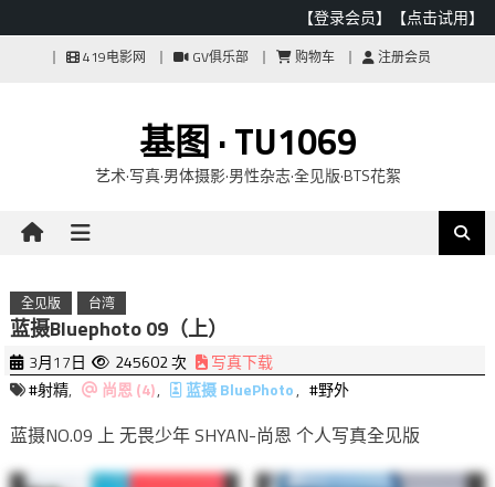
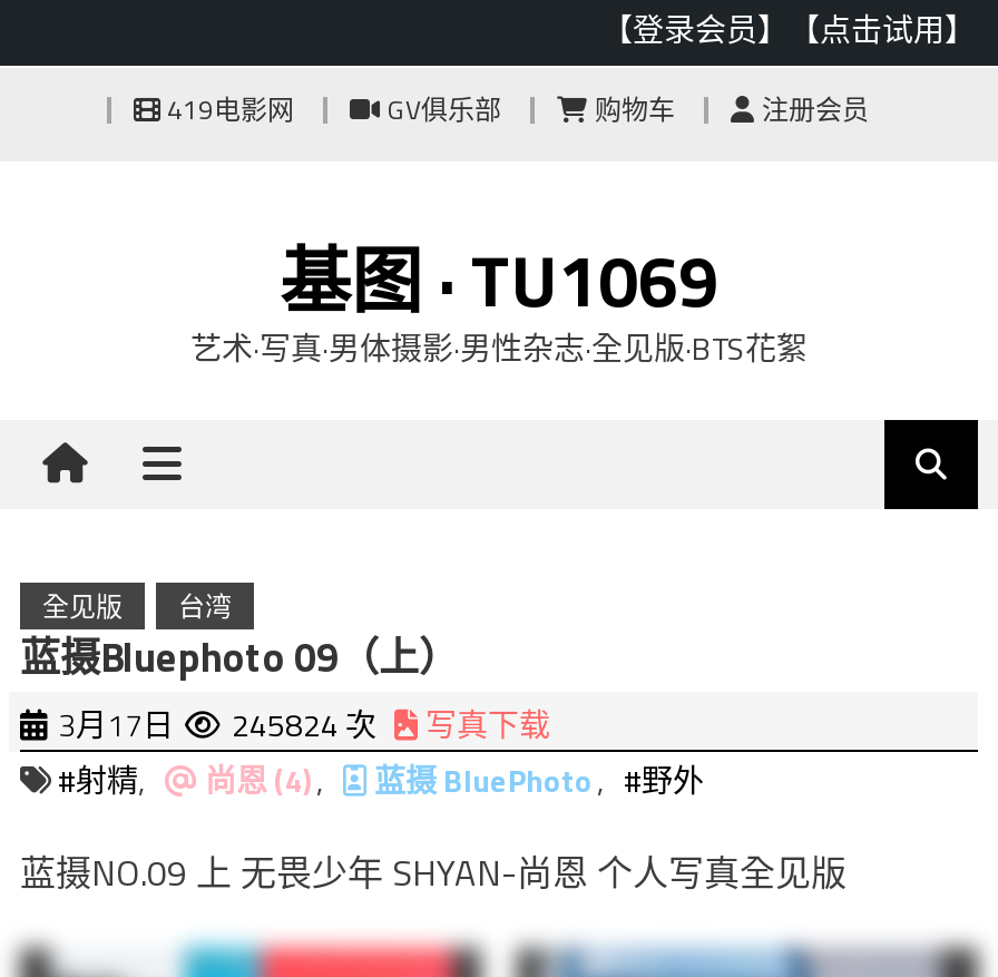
- 3月17日 245602 次 写真下载
+ 3月17日 245824 次 写真下载
